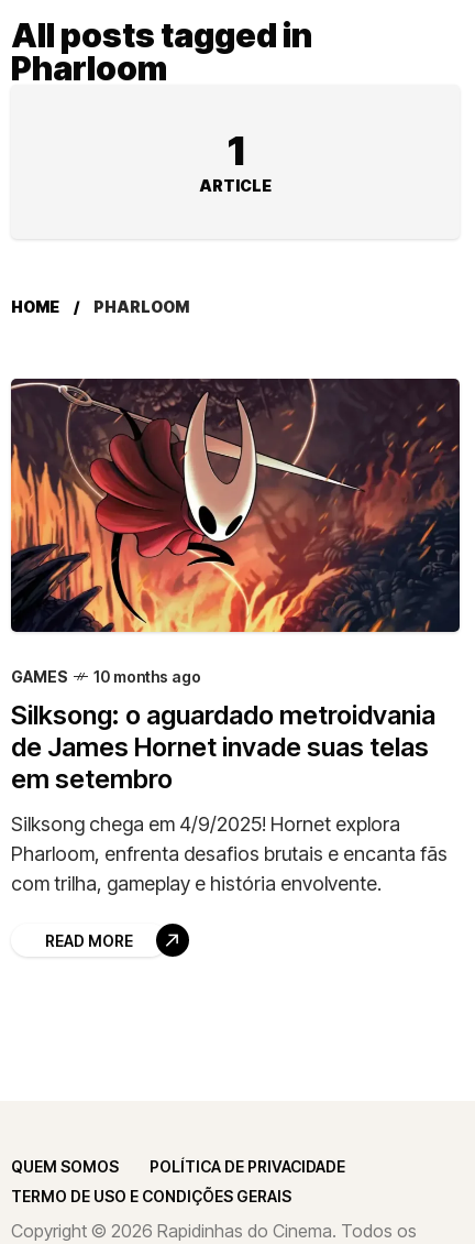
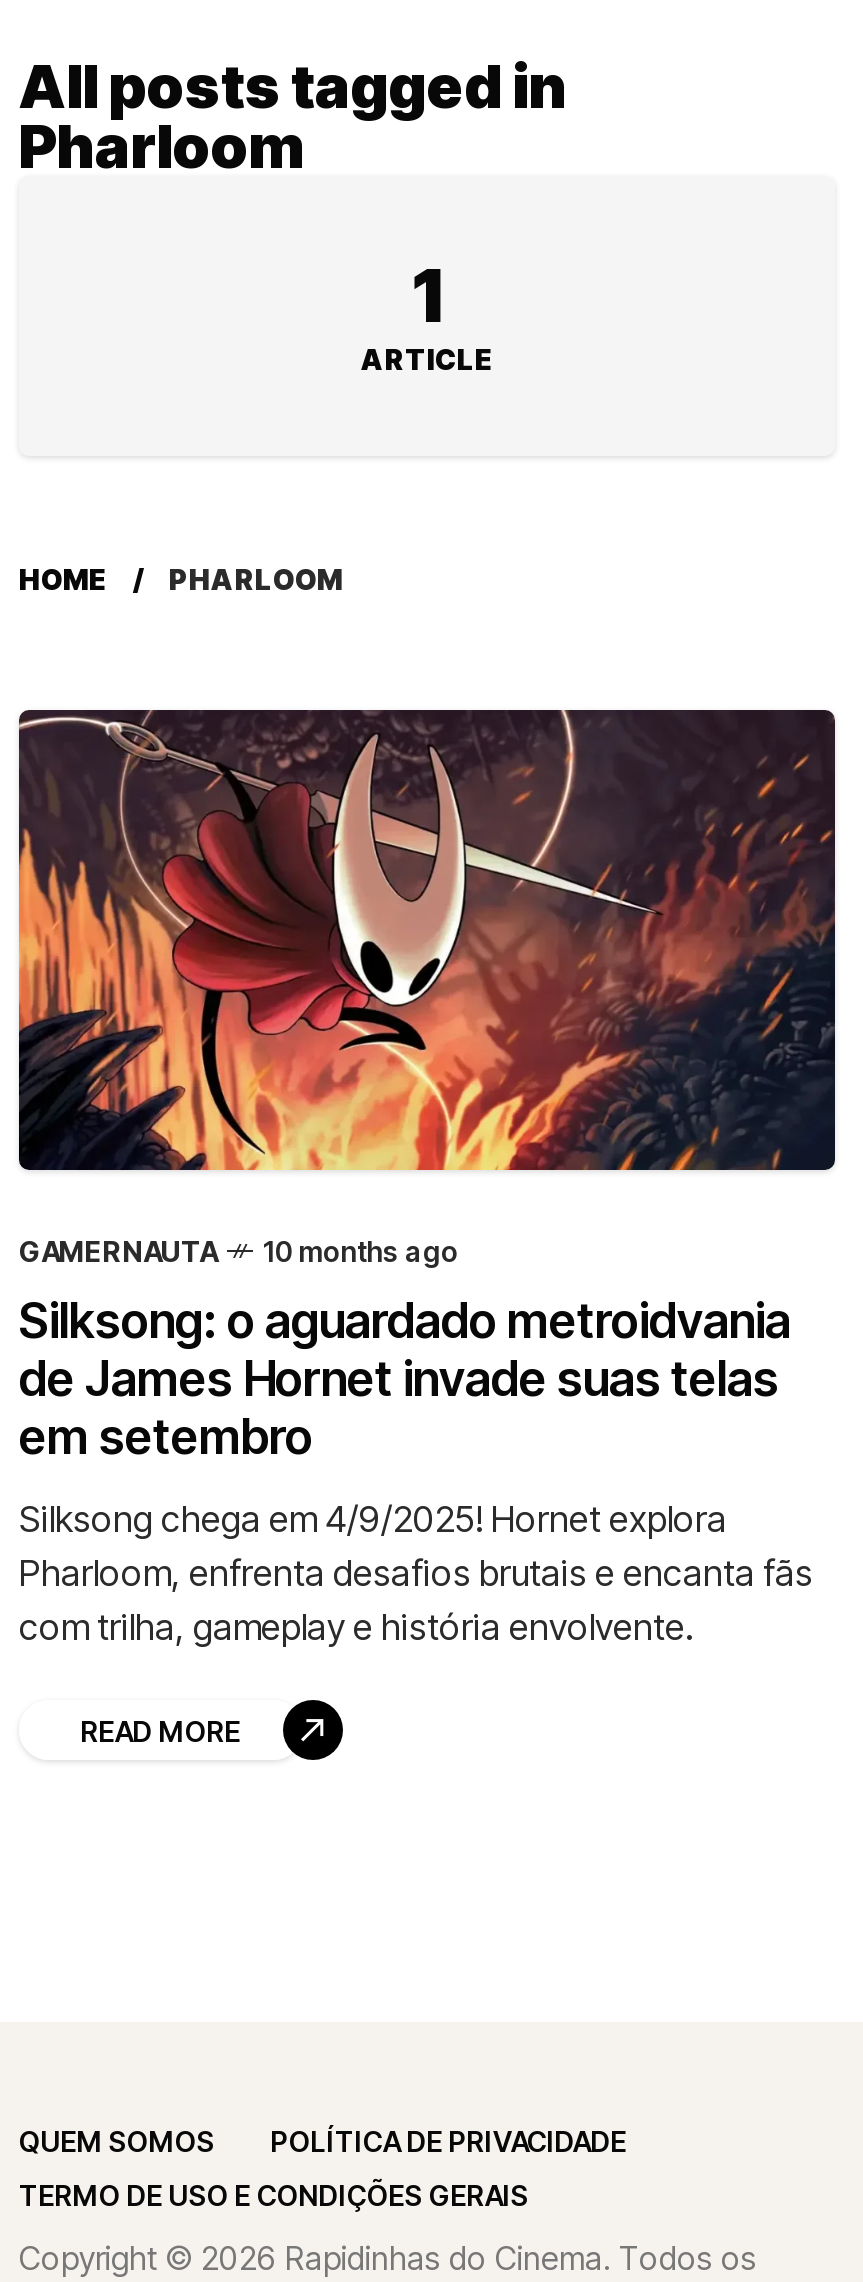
- GAMES
+ GAMERNAUTA
